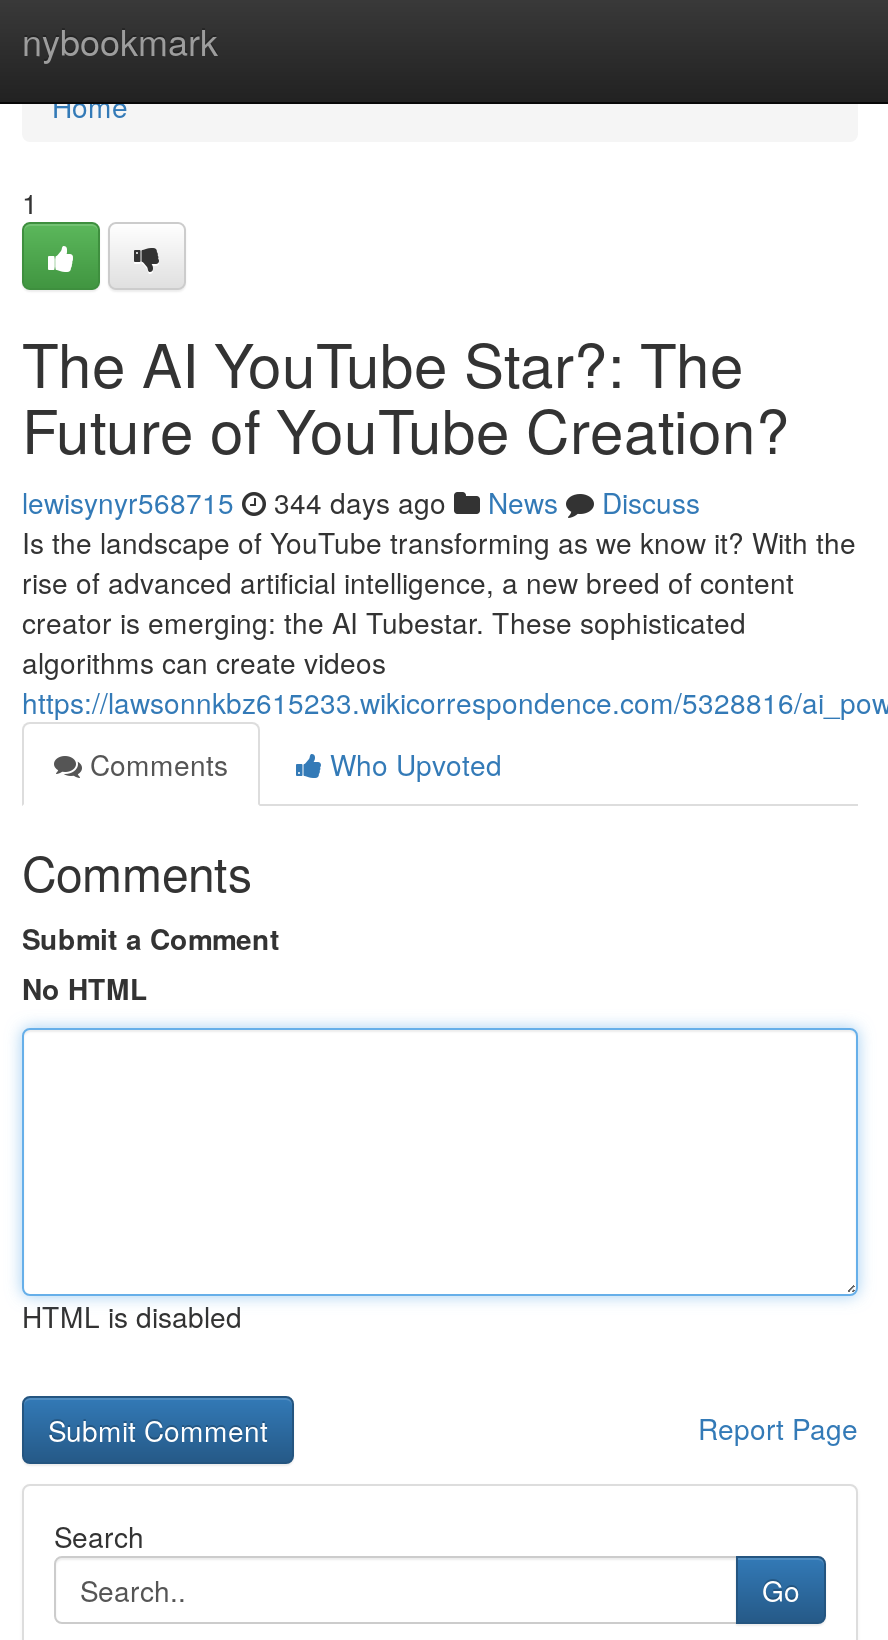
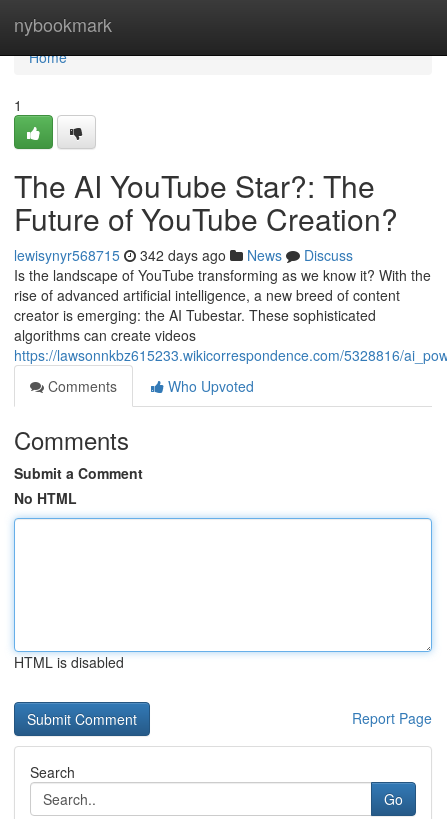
- lewisynyr568715 344 days ago News Discuss
+ lewisynyr568715 342 days ago News Discuss
